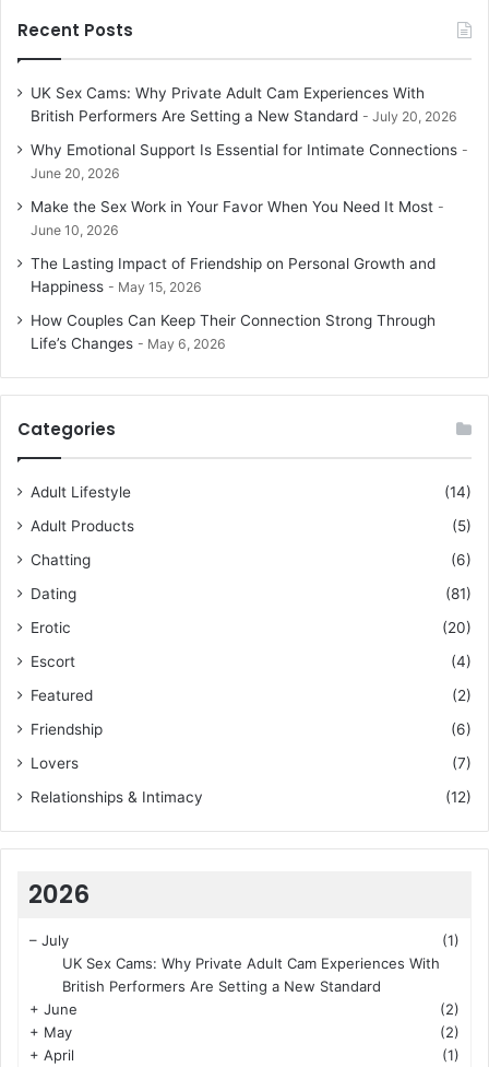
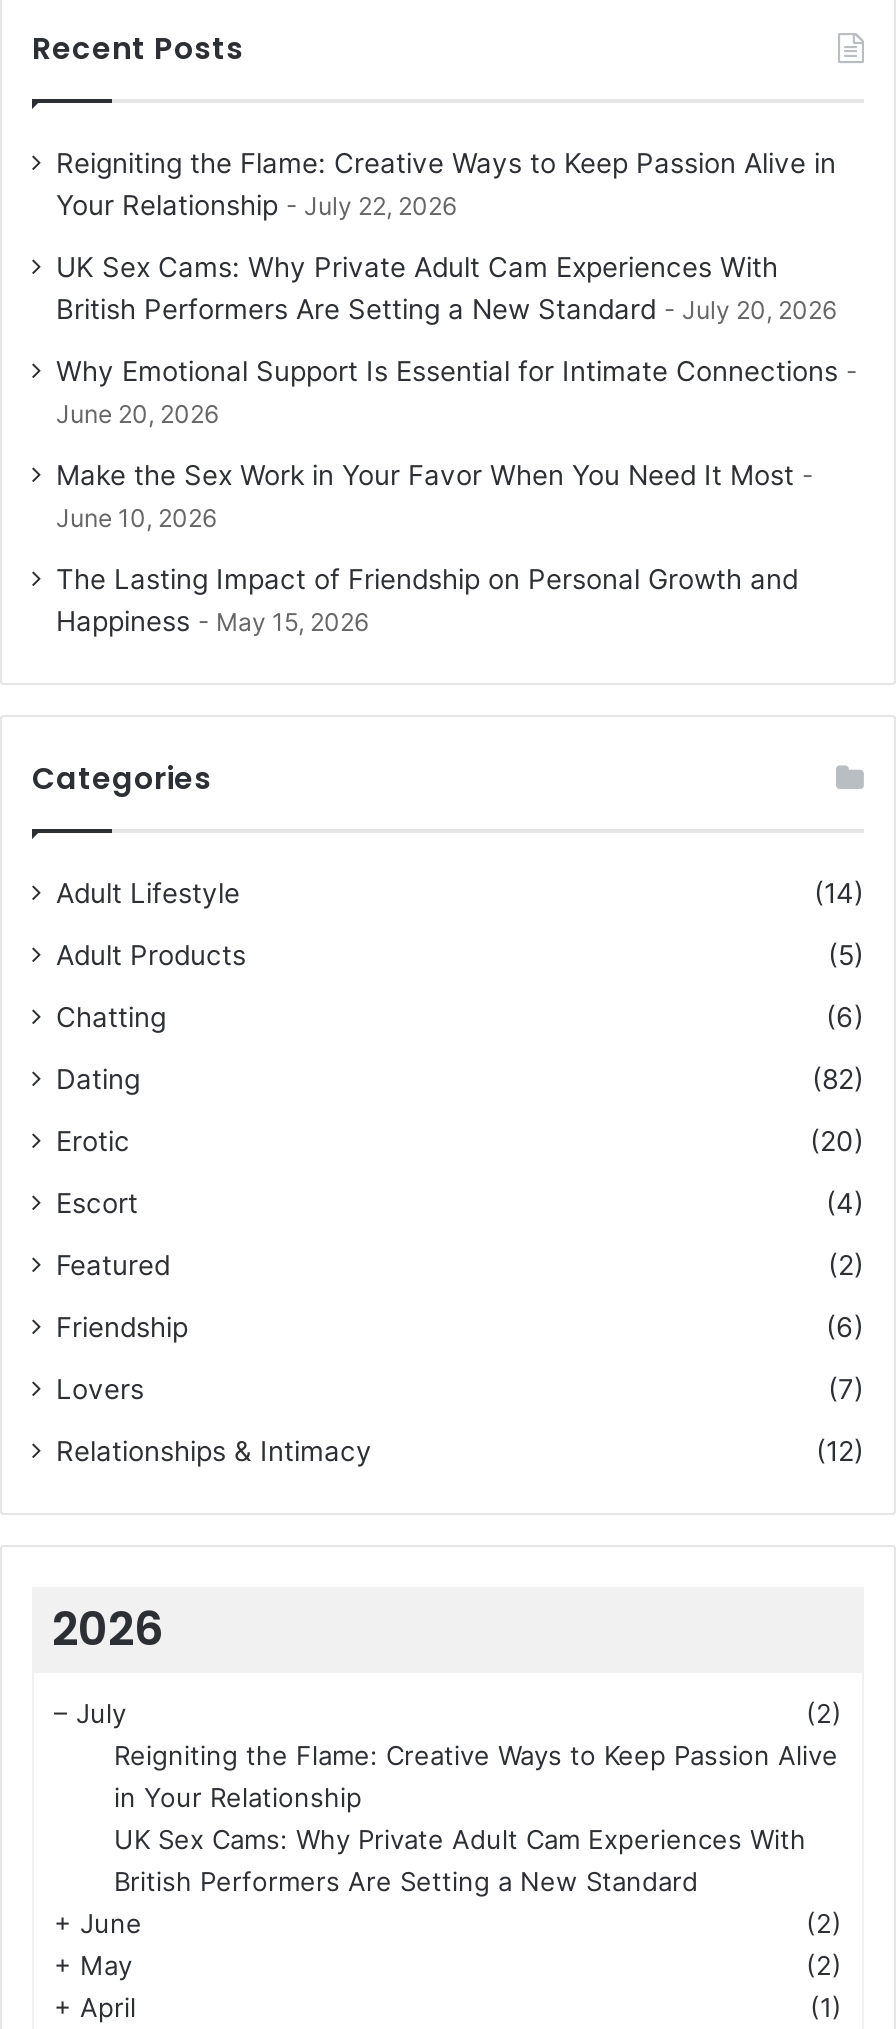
+ Reigniting the Flame: Creative Ways to Keep Passion Alive in
+ Your Relationship
+ July 22, 2026

- How Couples Can Keep Their Connection Strong Through
- Life’s Changes
- May 6, 2026

- (81)
+ (82)

- (1)
+ (2)
+ Reigniting the Flame: Creative Ways to Keep Passion Alive
+ in Your Relationship
